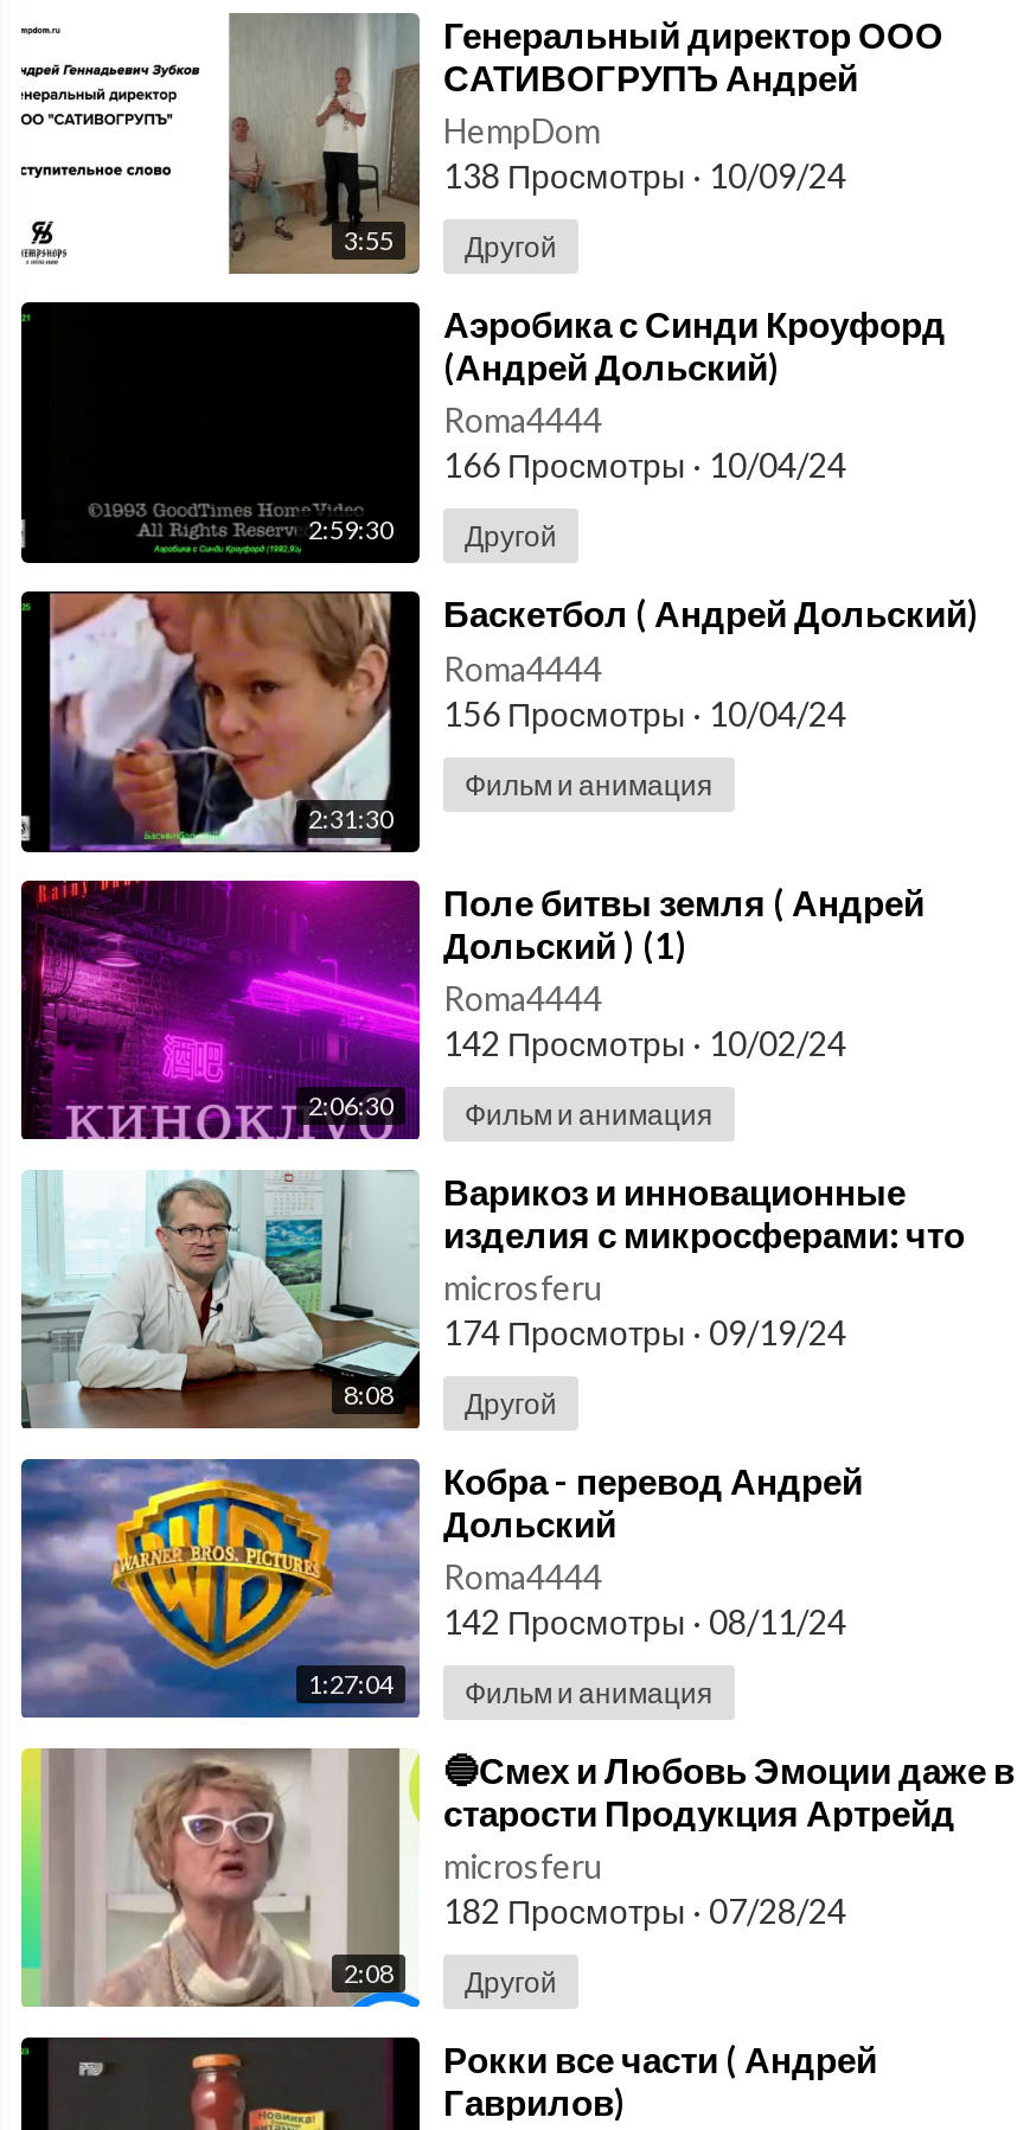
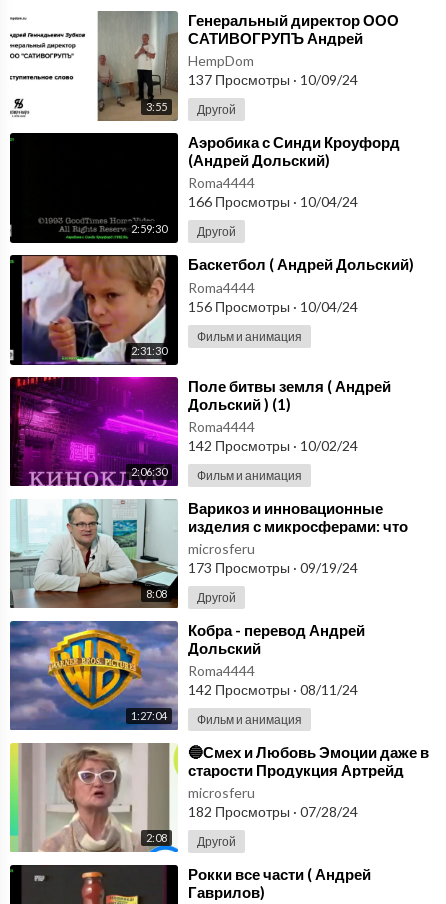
- 138 Просмотры · 10/09/24
+ 137 Просмотры · 10/09/24

- 174 Просмотры · 09/19/24
+ 173 Просмотры · 09/19/24
